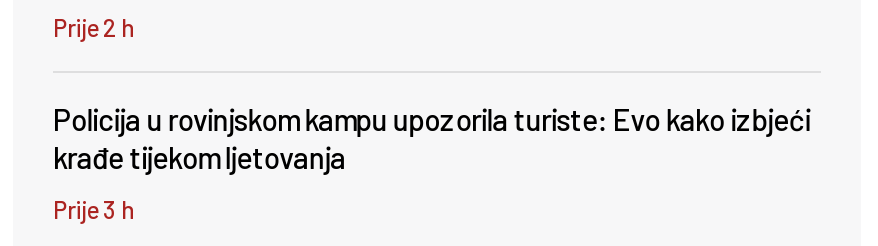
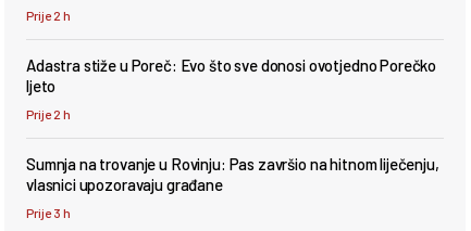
- Policija u rovinjskom kampu upozorila turiste: Evo kako izbjeći
- krađe tijekom ljetovanja
+ Adastra stiže u Poreč: Evo što sve donosi ovotjedno Porečko
+ ljeto
+ Prije 2 h
+ Sumnja na trovanje u Rovinju: Pas završio na hitnom liječenju,
+ vlasnici upozoravaju građane
